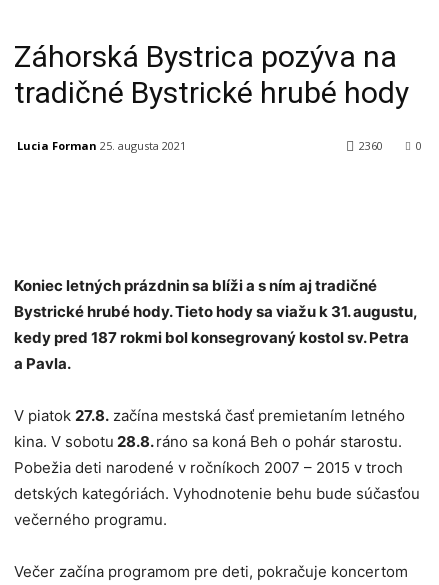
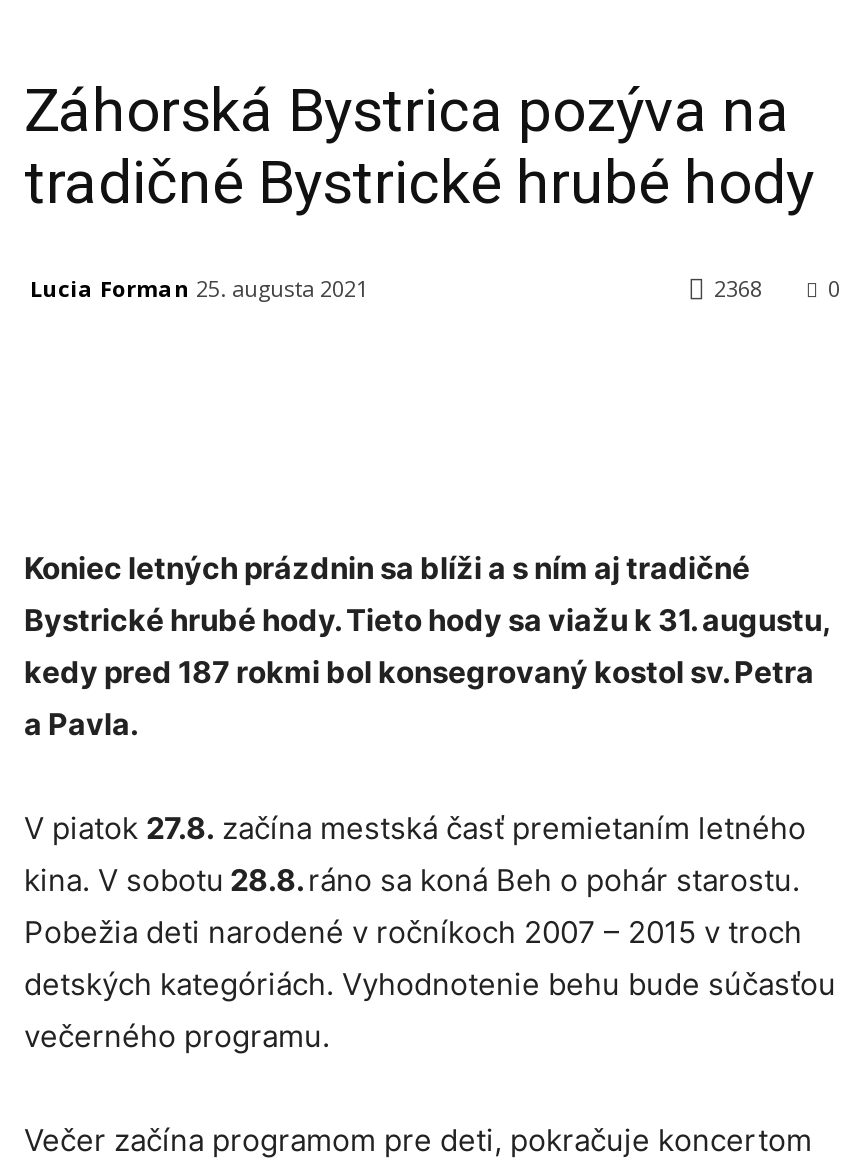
- 2360
+ 2368
